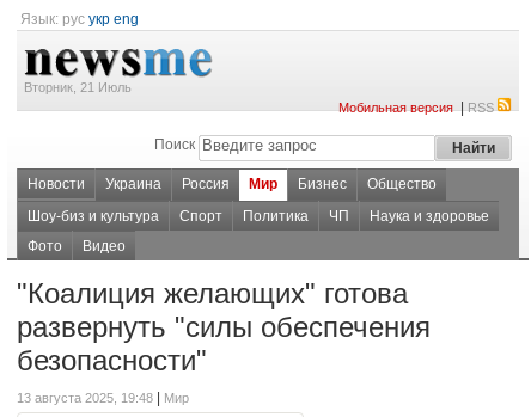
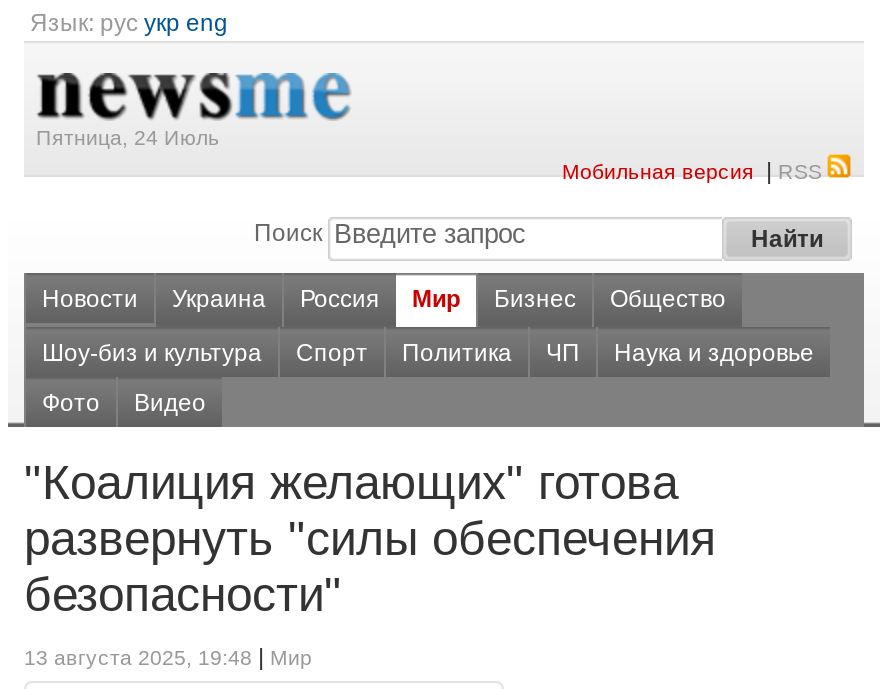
- Вторник, 21 Июль
+ Пятница, 24 Июль
